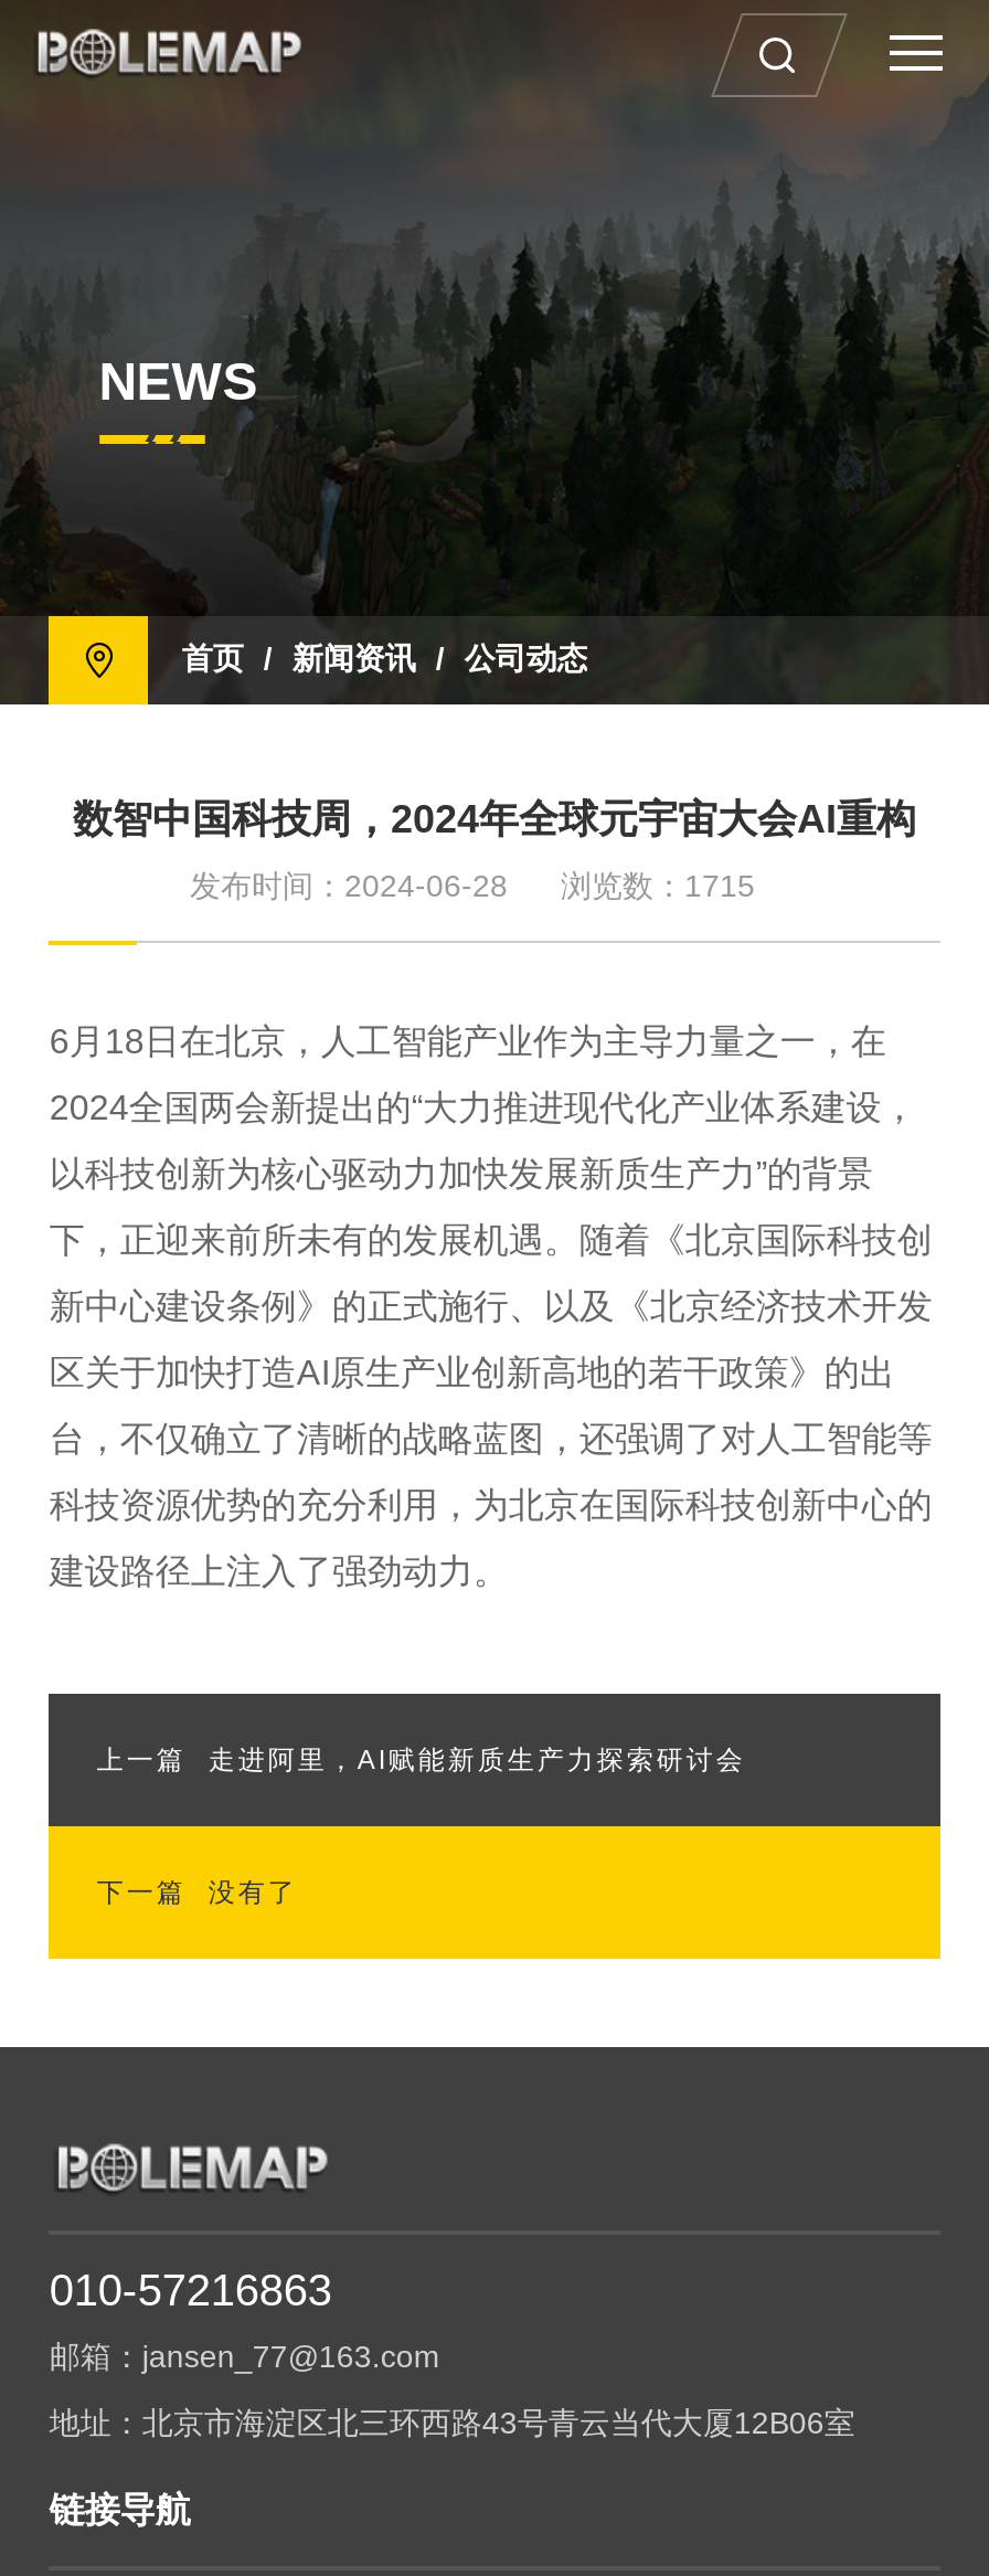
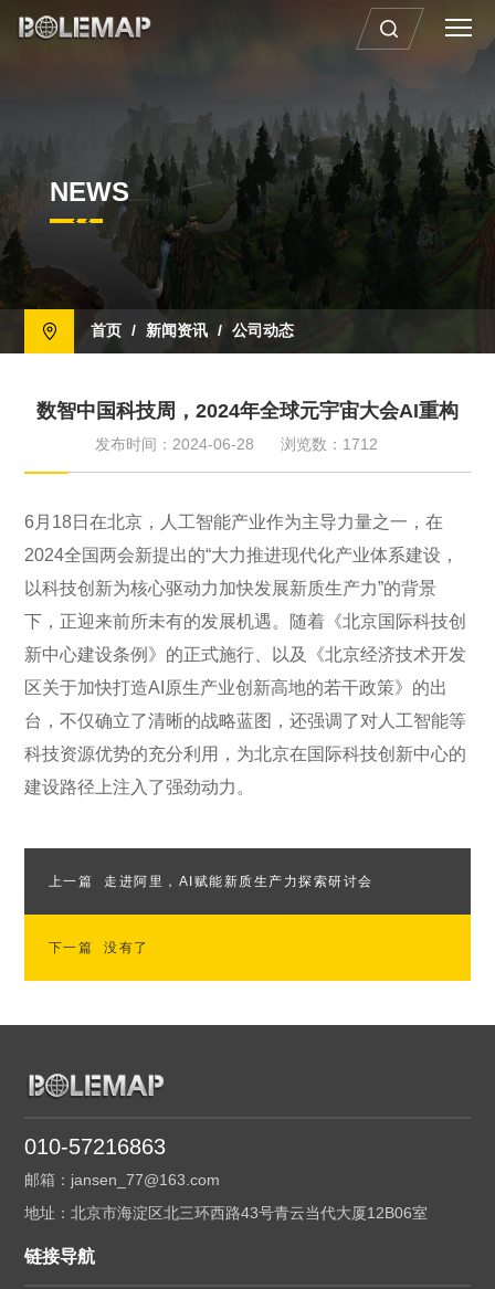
- 发布时间：2024-06-28 浏览数：1715
+ 发布时间：2024-06-28 浏览数：1712
